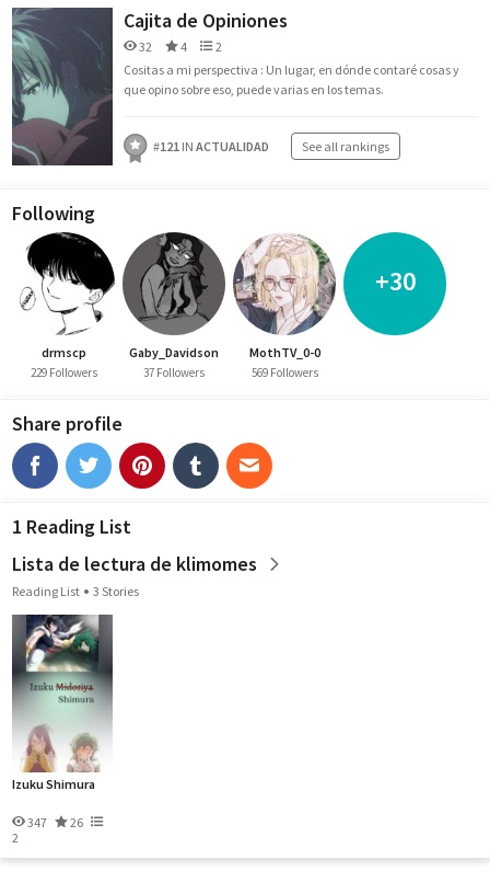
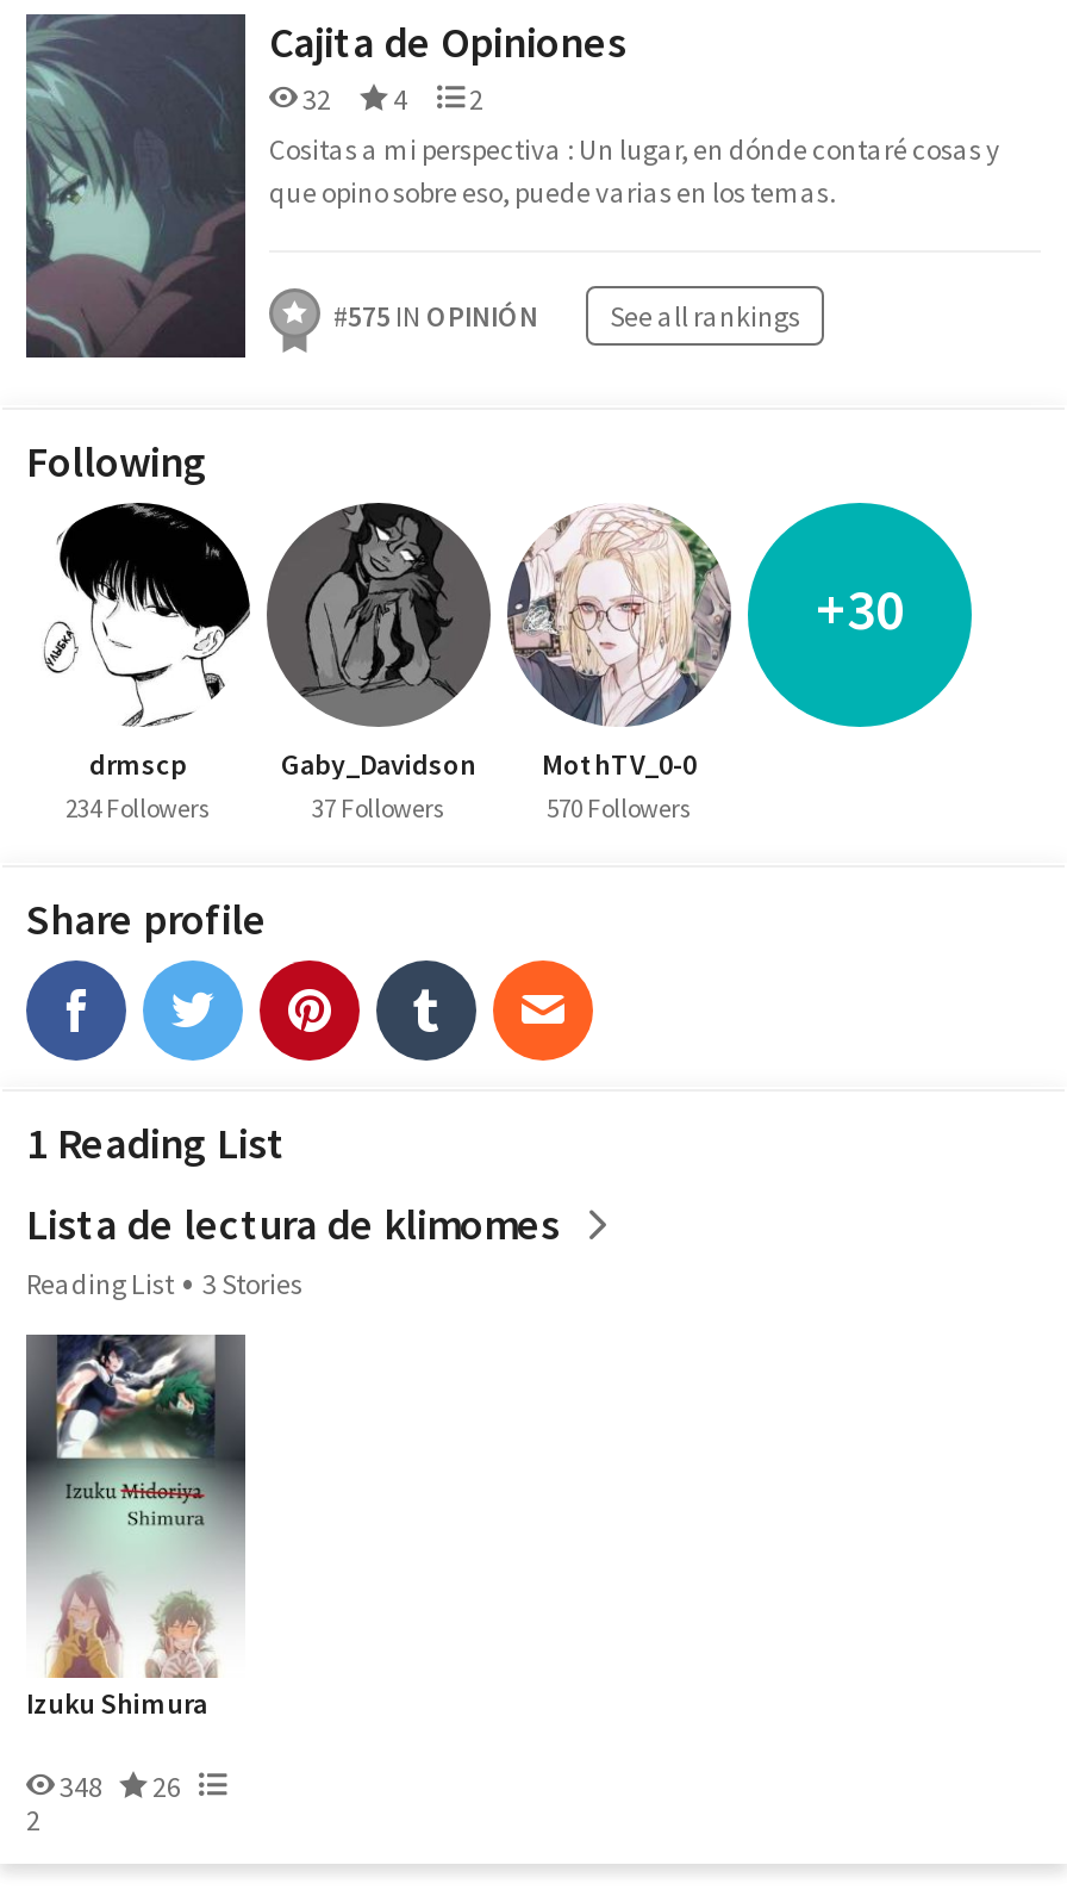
- #121 IN ACTUALIDAD
+ #575 IN OPINIÓN

- 229 Followers
+ 234 Followers

- 569 Followers
+ 570 Followers

- 347 26
+ 348 26
